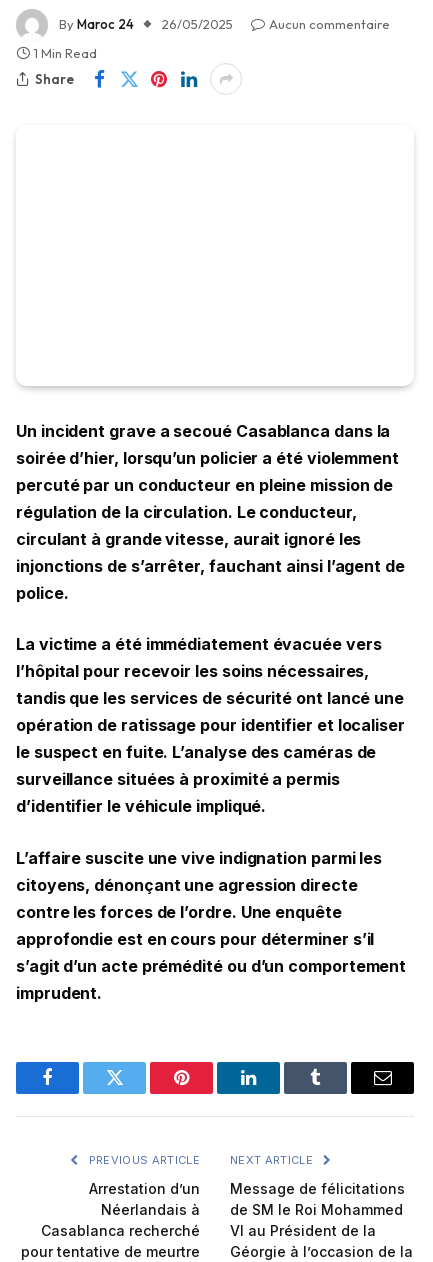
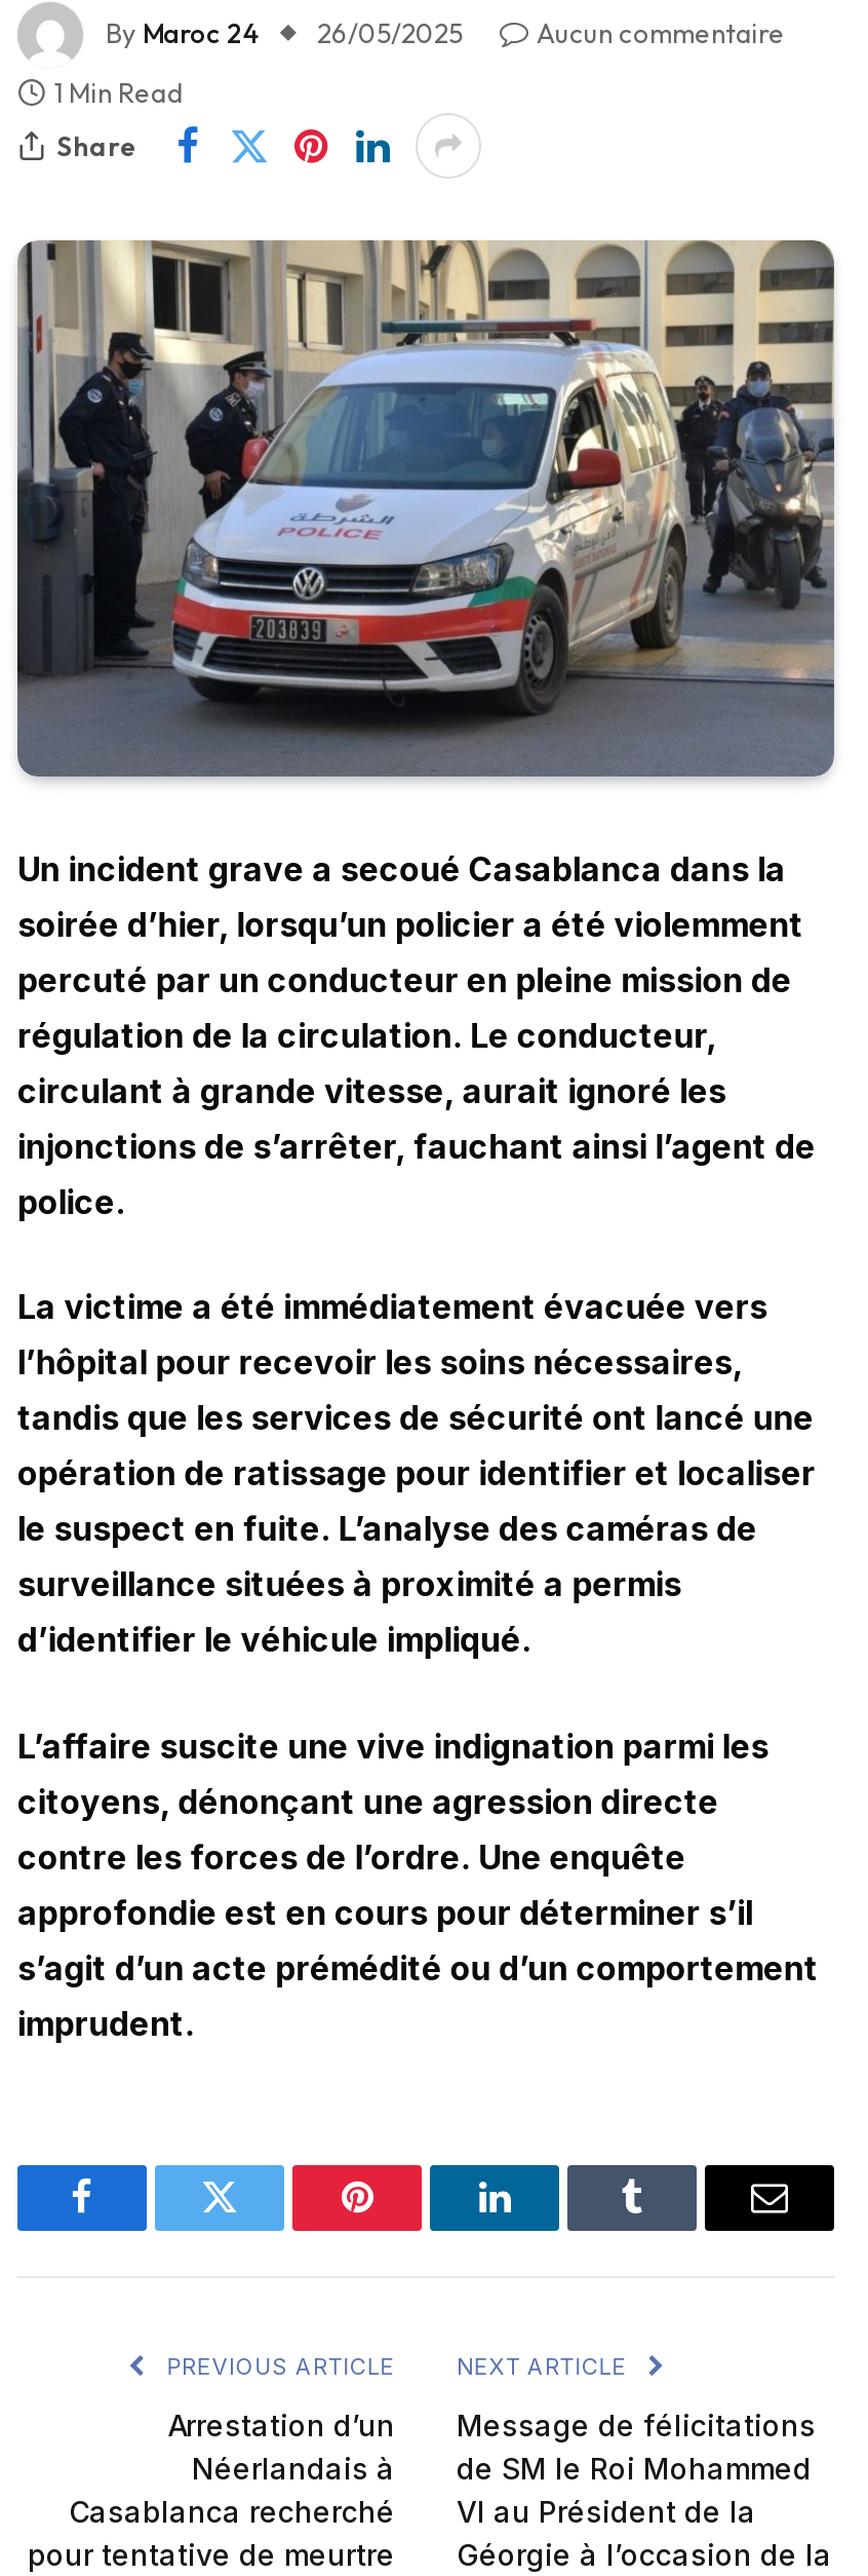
+ [image]
